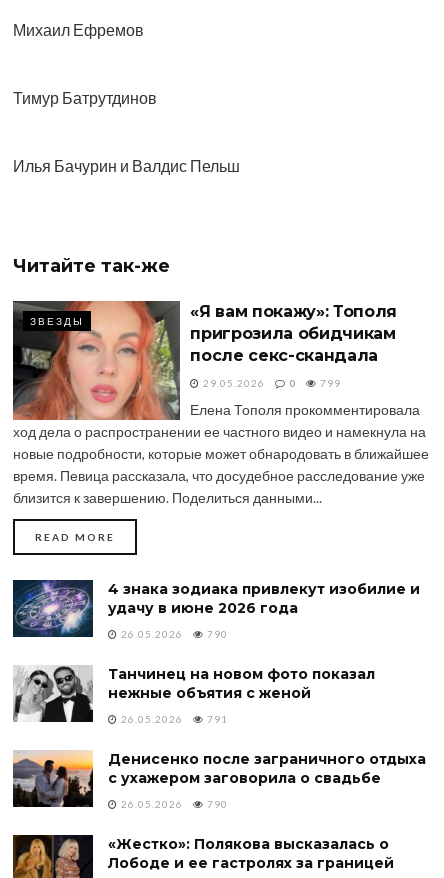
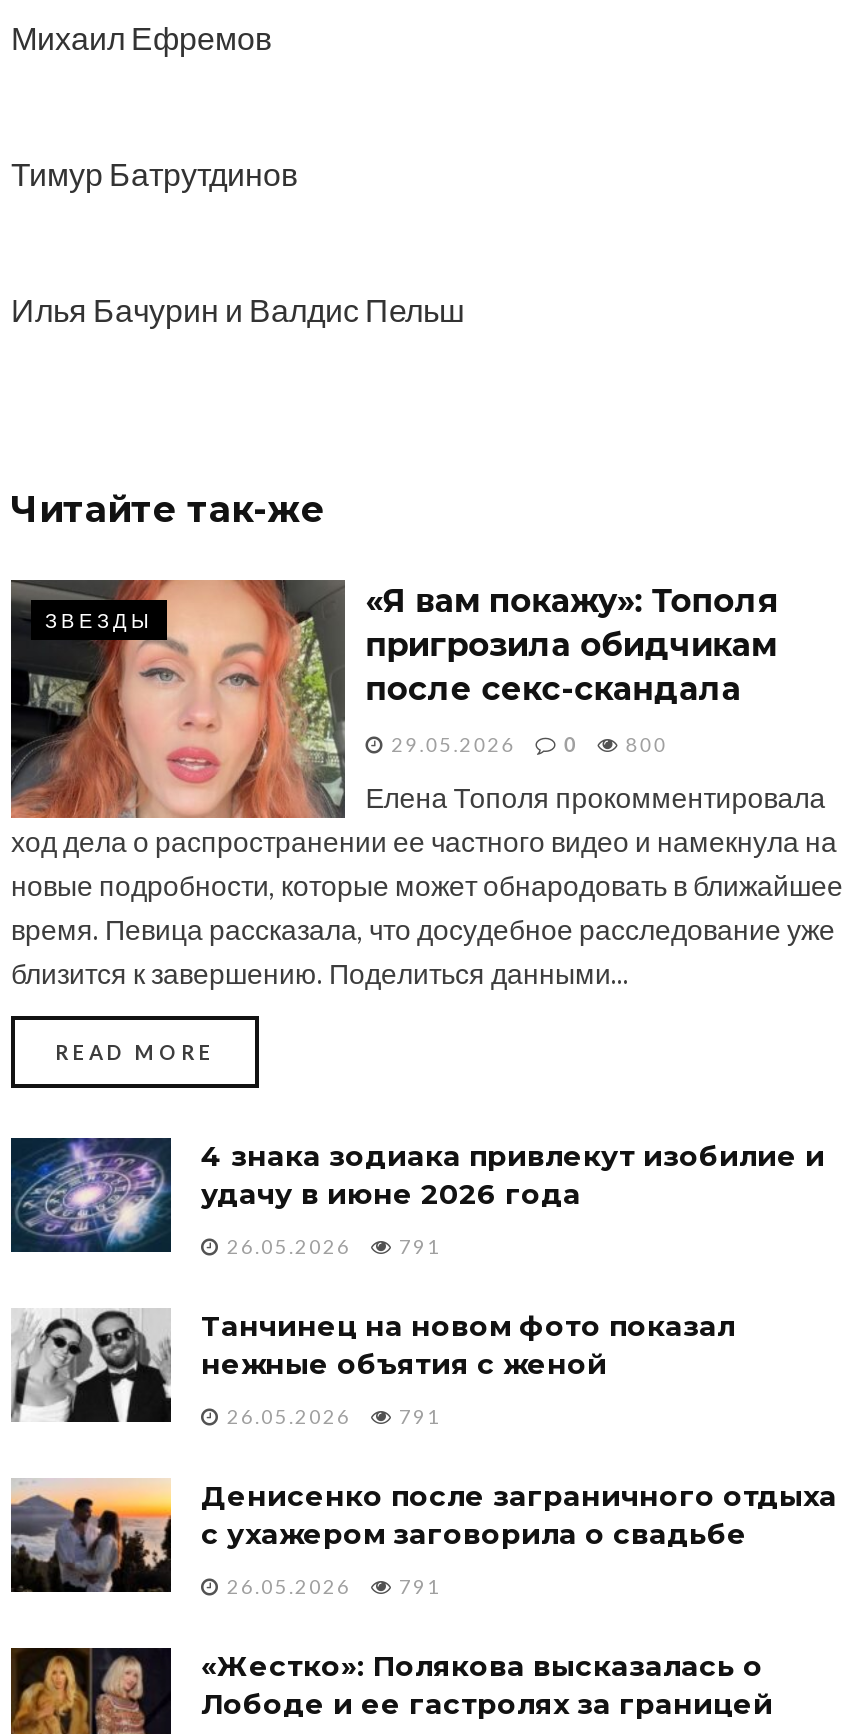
- 29.05.2026 0 799
+ 29.05.2026 0 800

- 26.05.2026 790
+ 26.05.2026 791

- 26.05.2026 790
+ 26.05.2026 791
